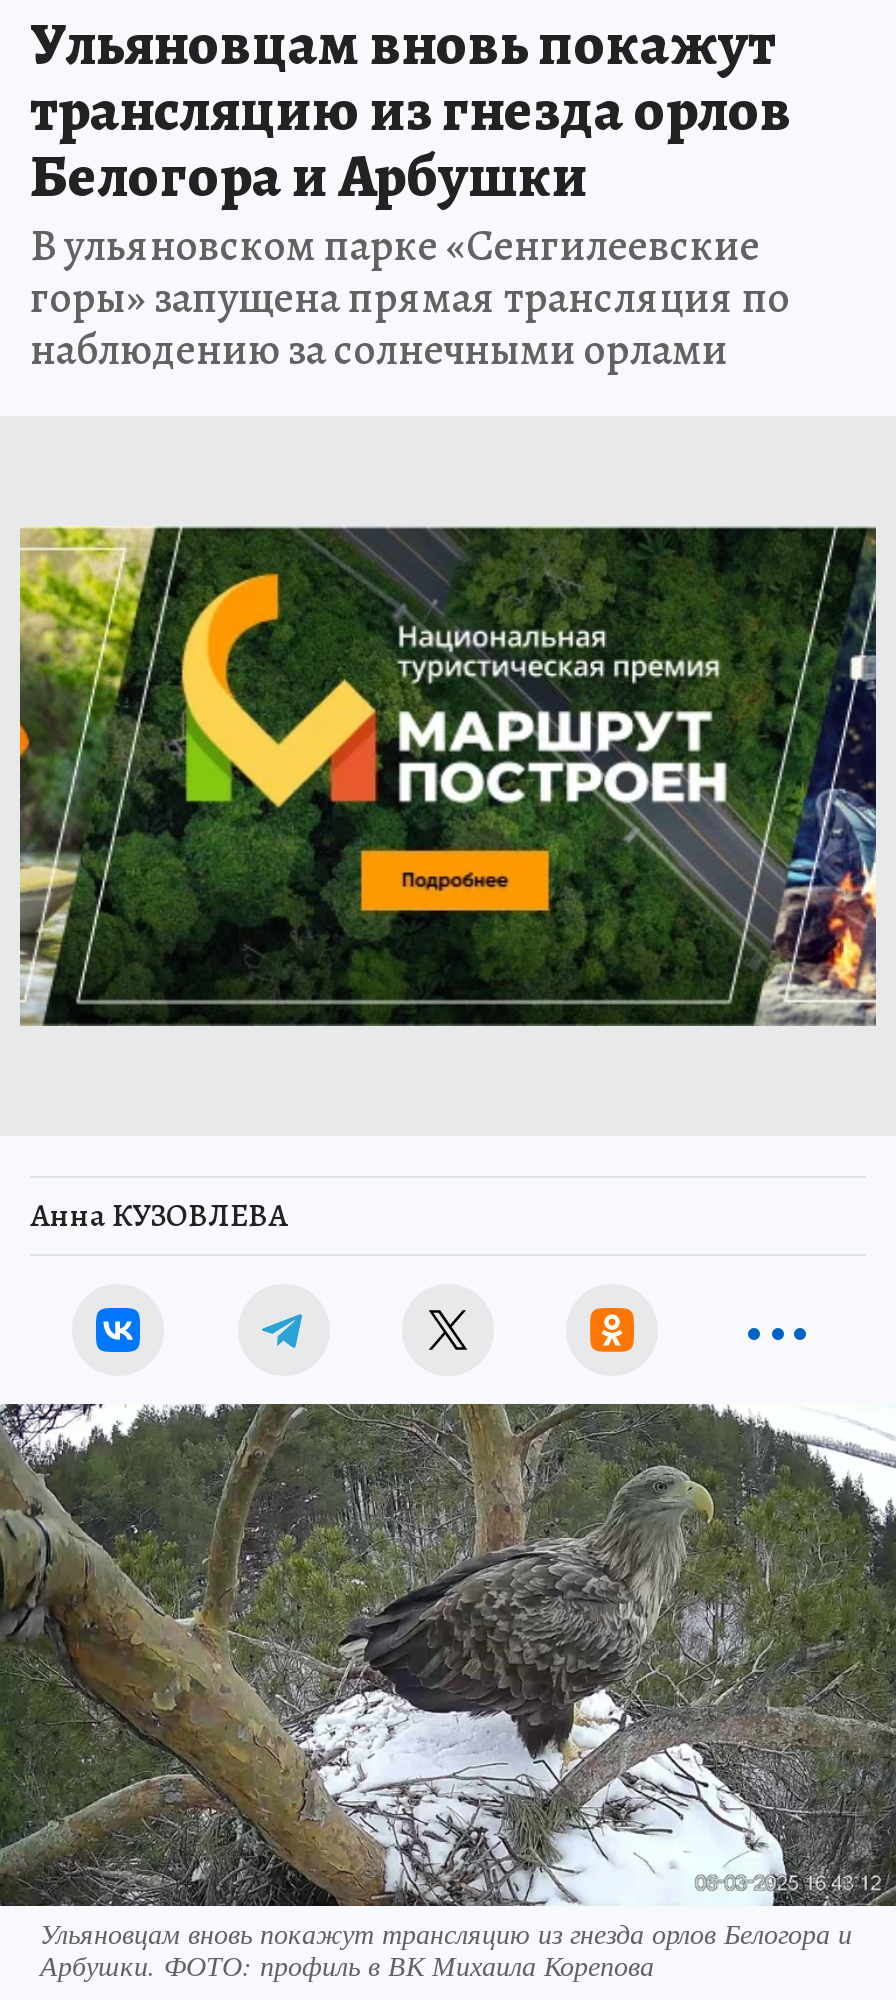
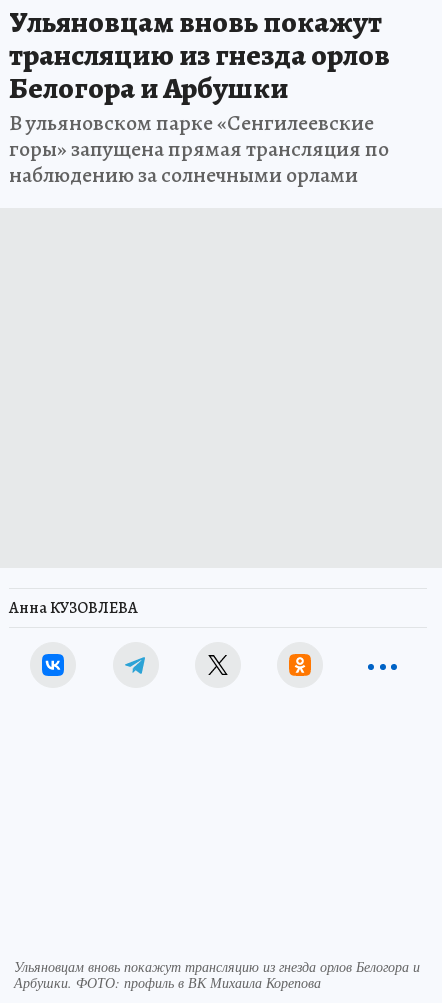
- [image]

- [image]
